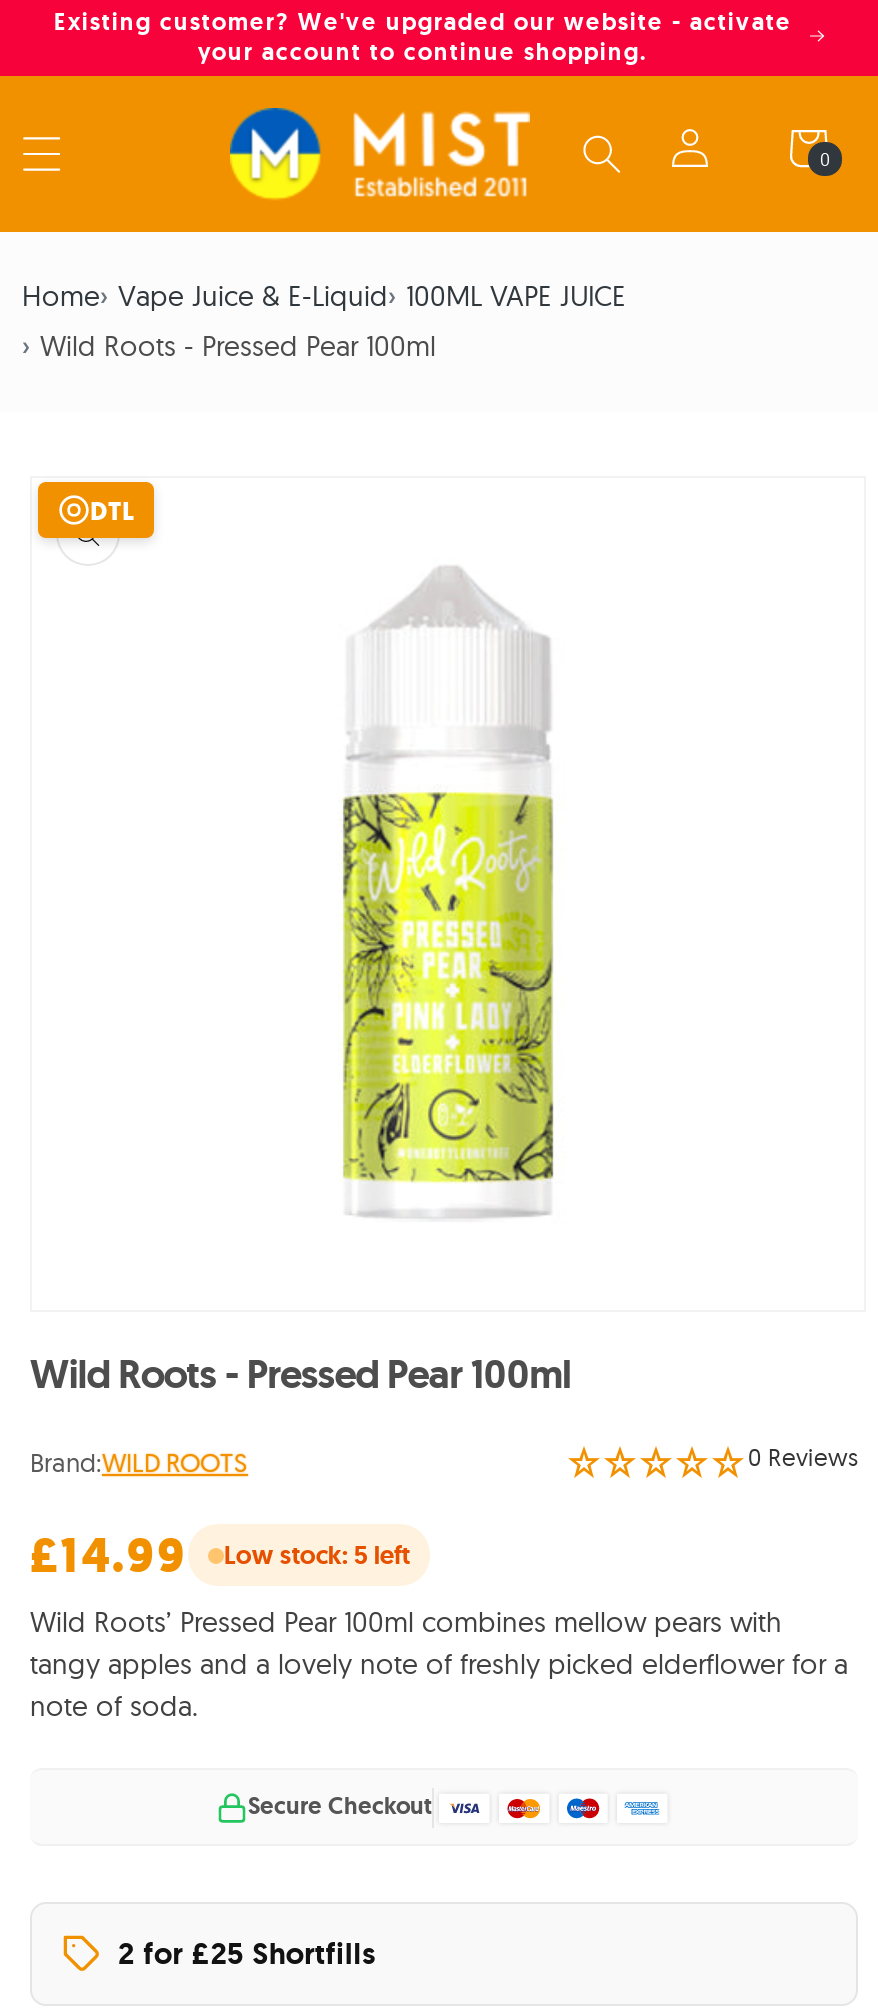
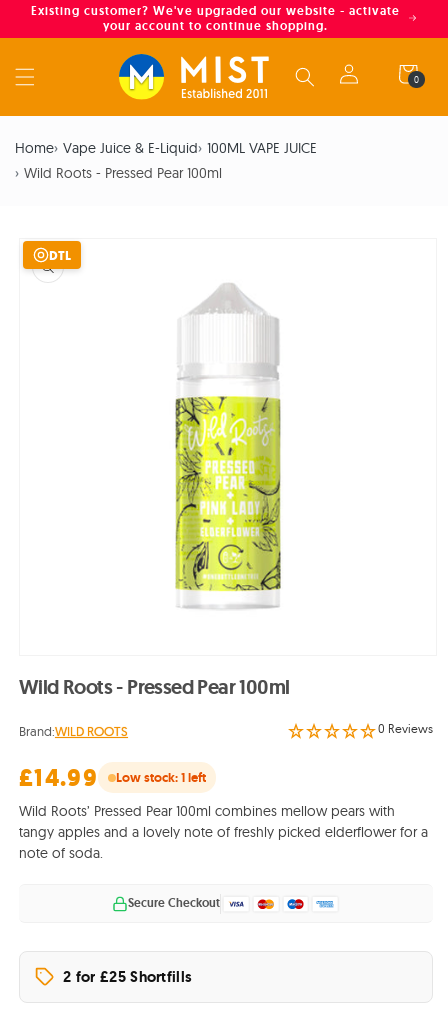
- Low stock: 5 left
+ Low stock: 1 left
